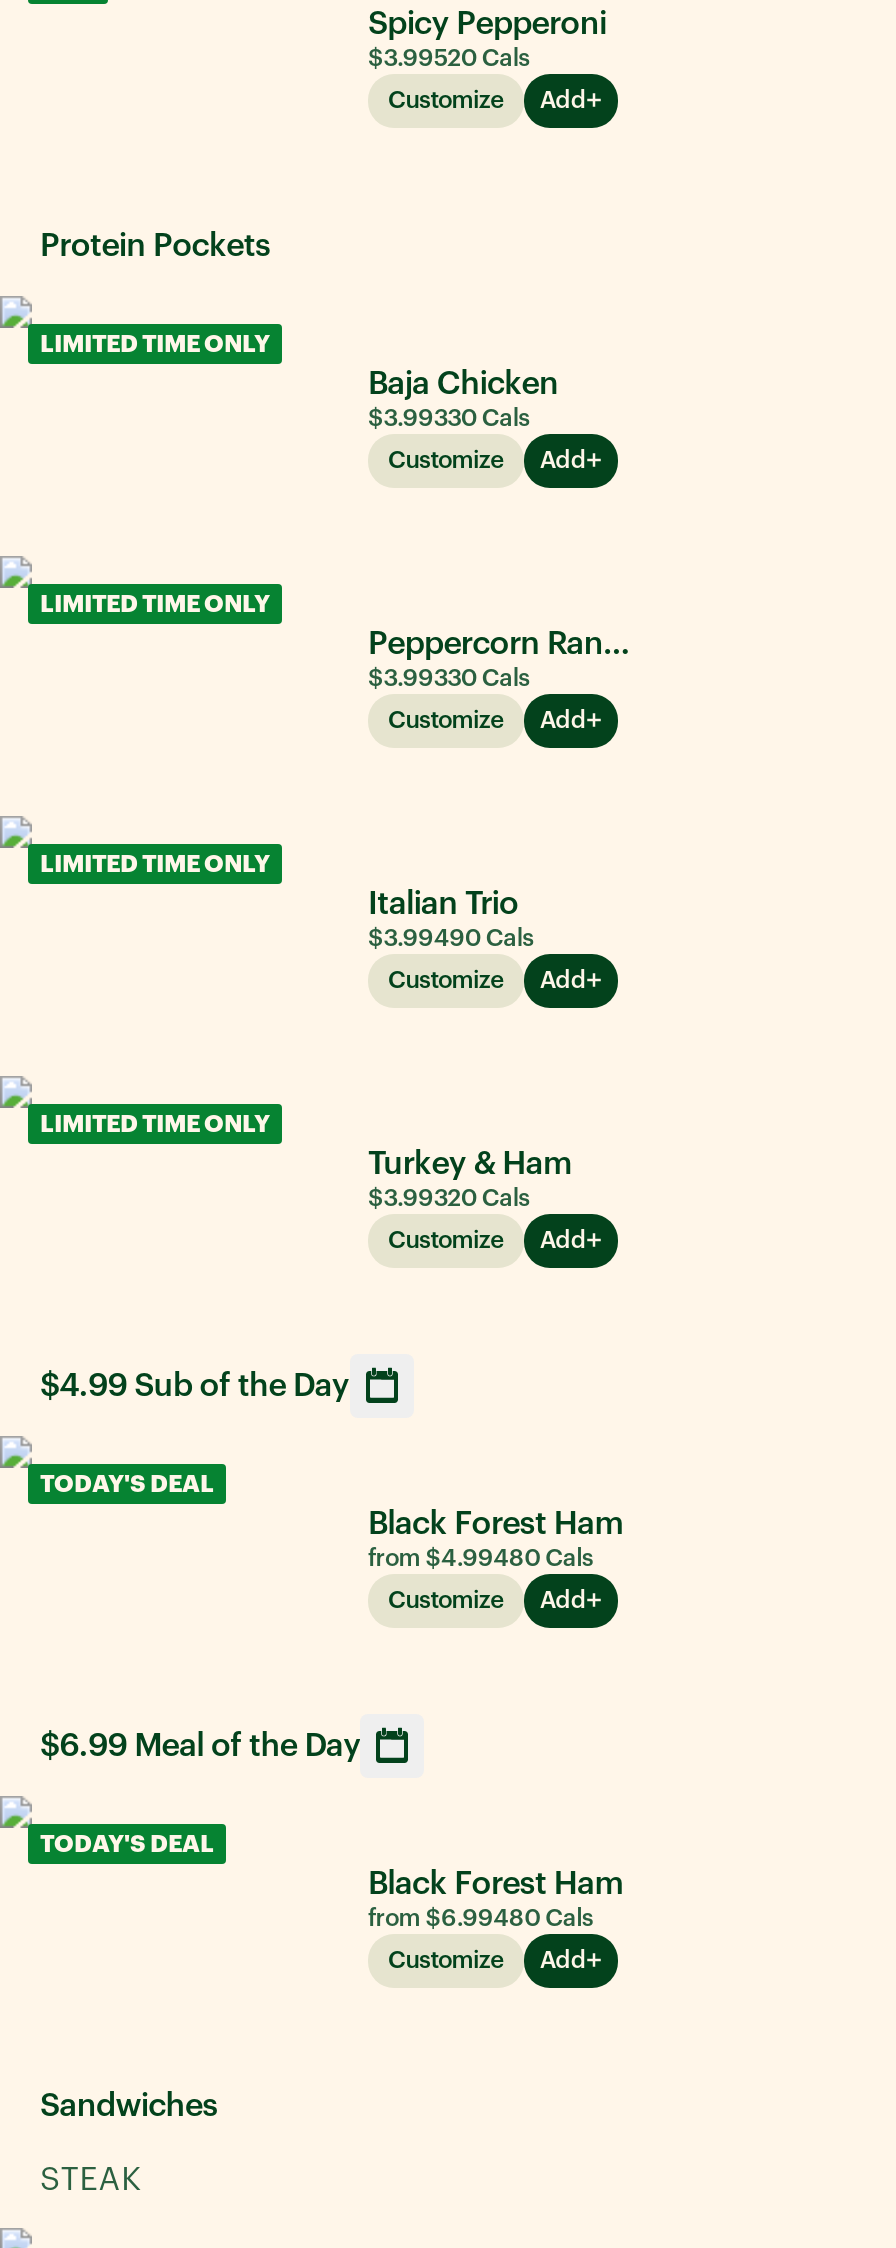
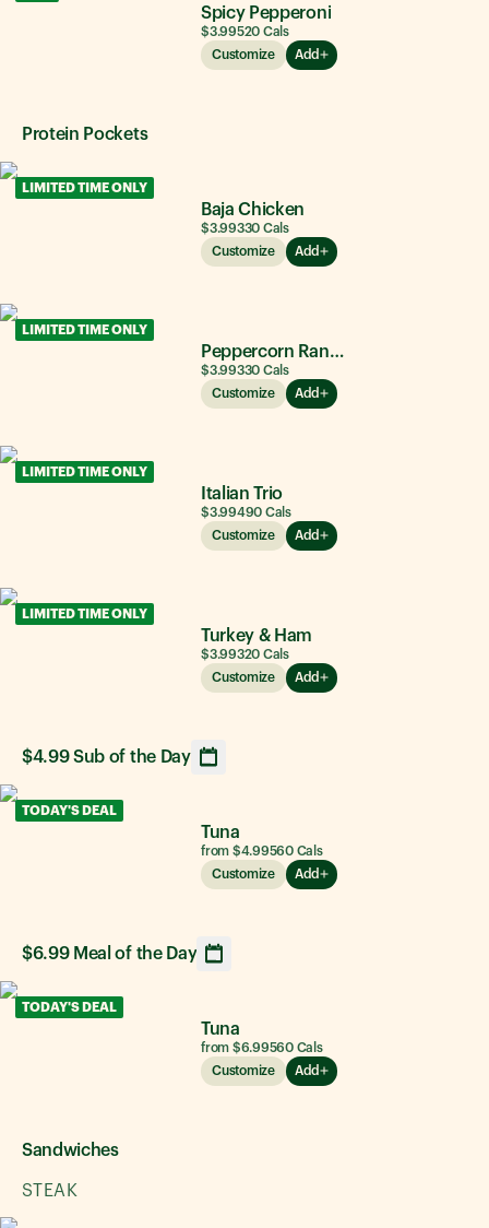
- Black Forest Ham
- from $4.99480 Cals
+ Tuna
+ from $4.99560 Cals

- Black Forest Ham
- from $6.99480 Cals
+ Tuna
+ from $6.99560 Cals
